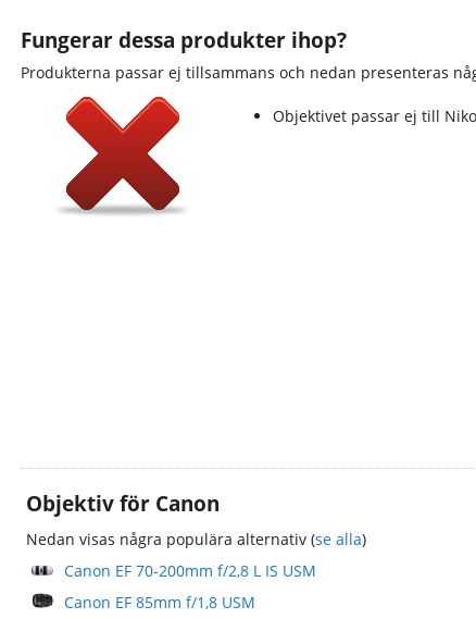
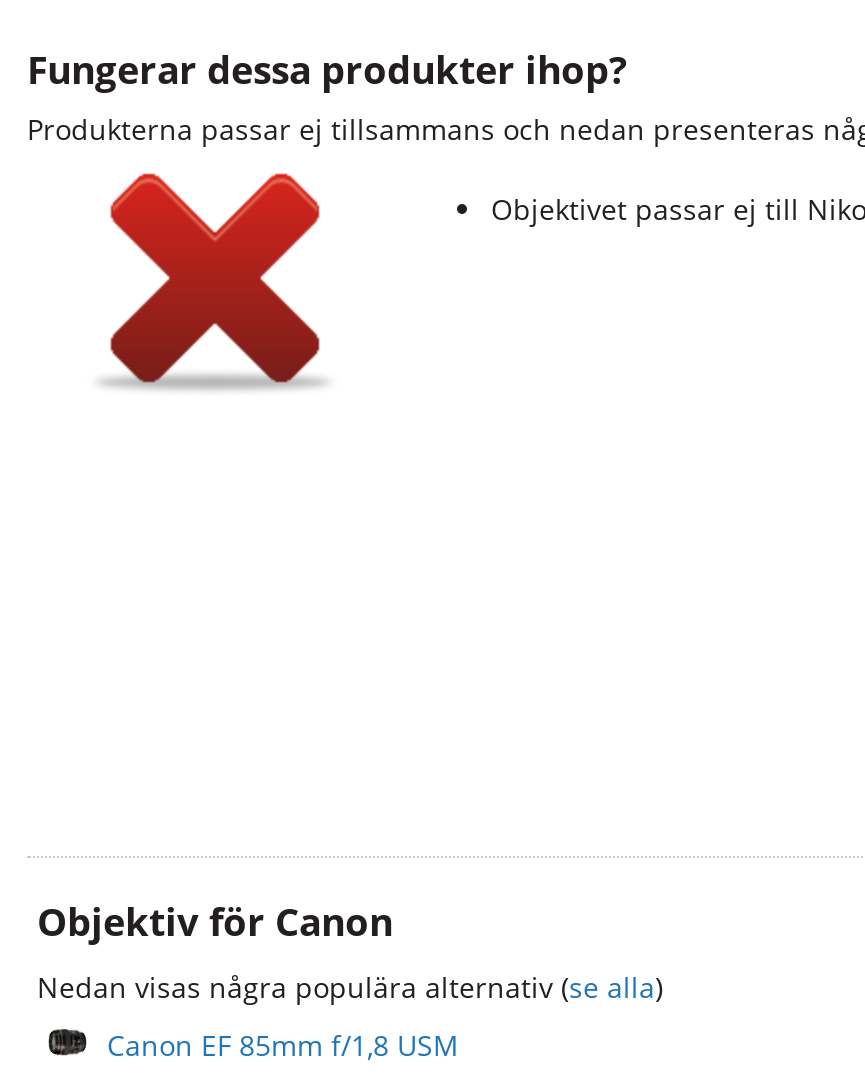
- Canon EF 70-200mm f/2,8 L IS USM
